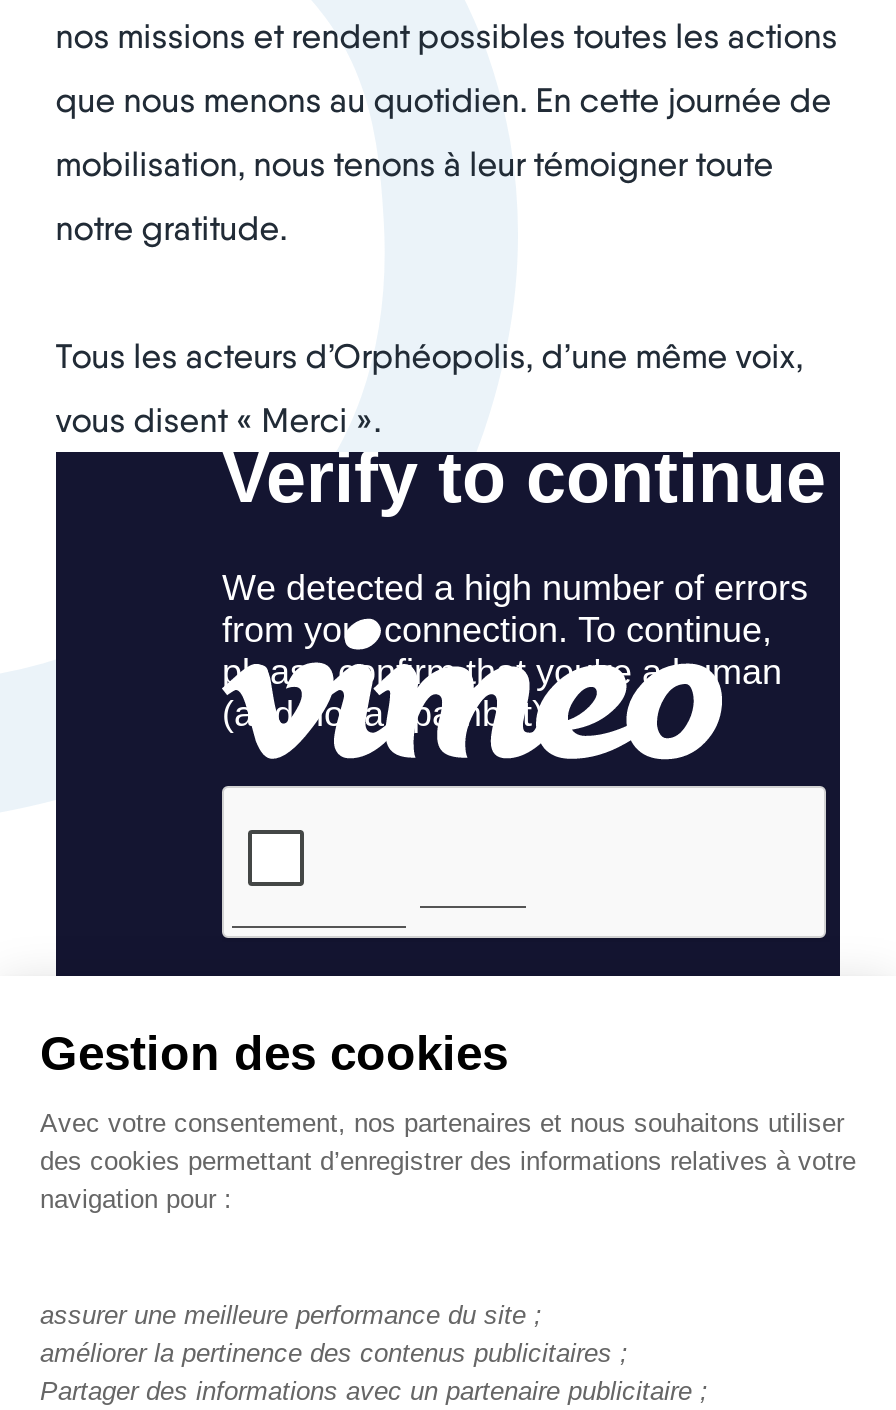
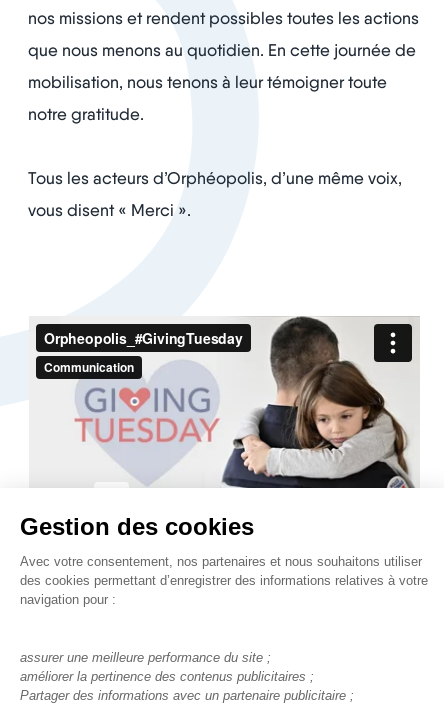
- [image]
+ [image]
